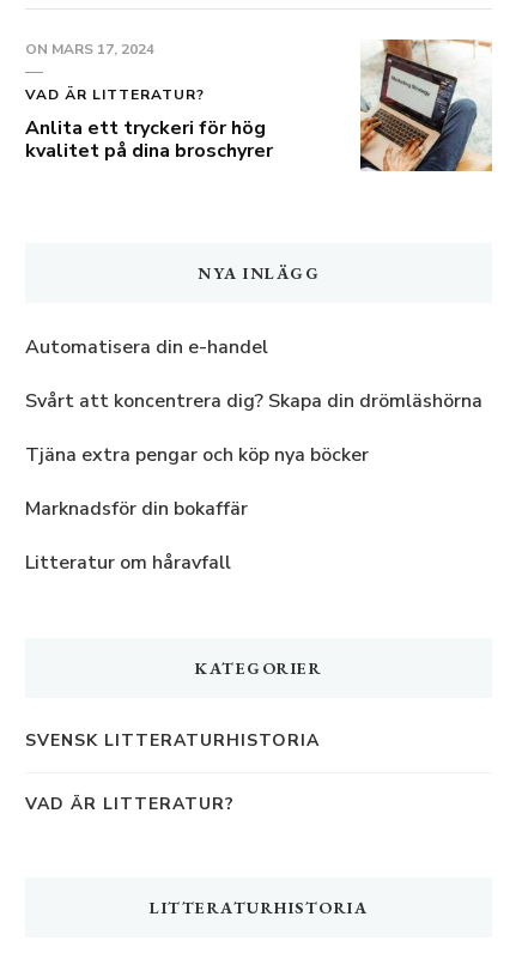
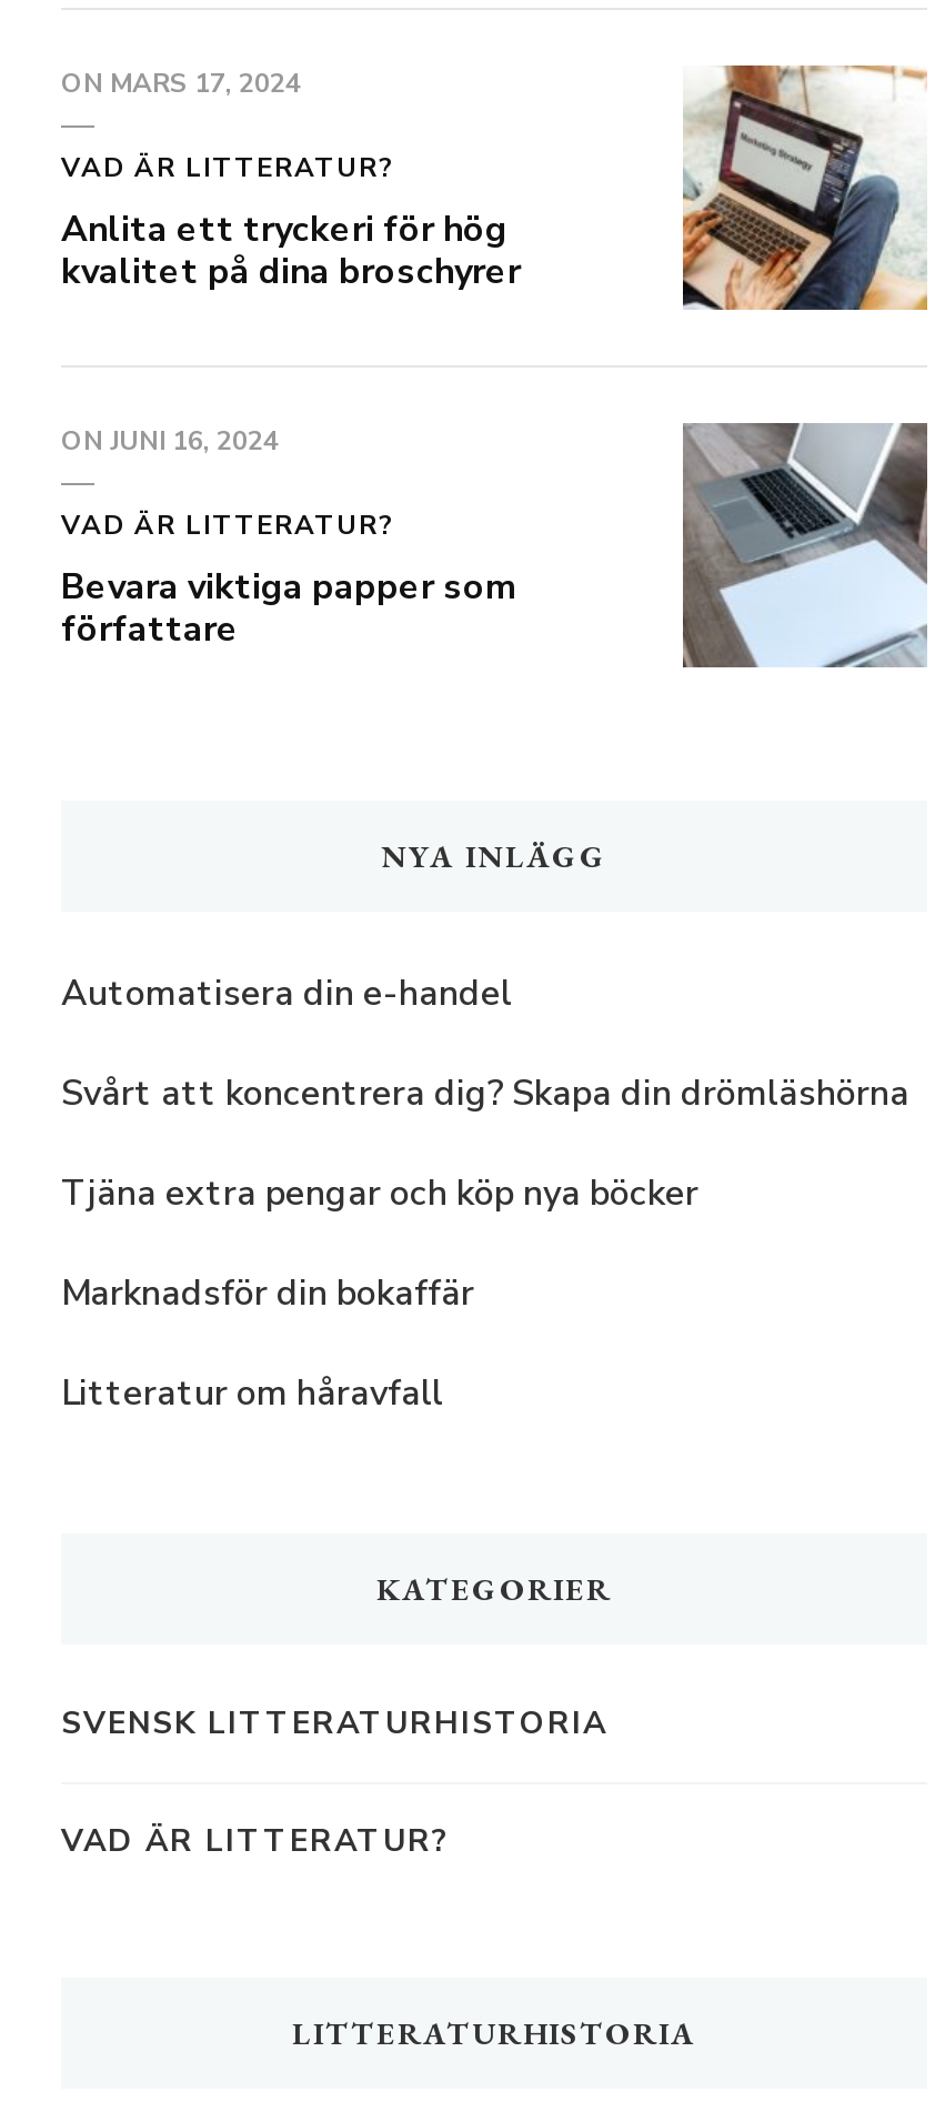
+ ON JUNI 16, 2024
+ VAD ÄR LITTERATUR?
+ Bevara viktiga papper som
+ författare

+ [image]
